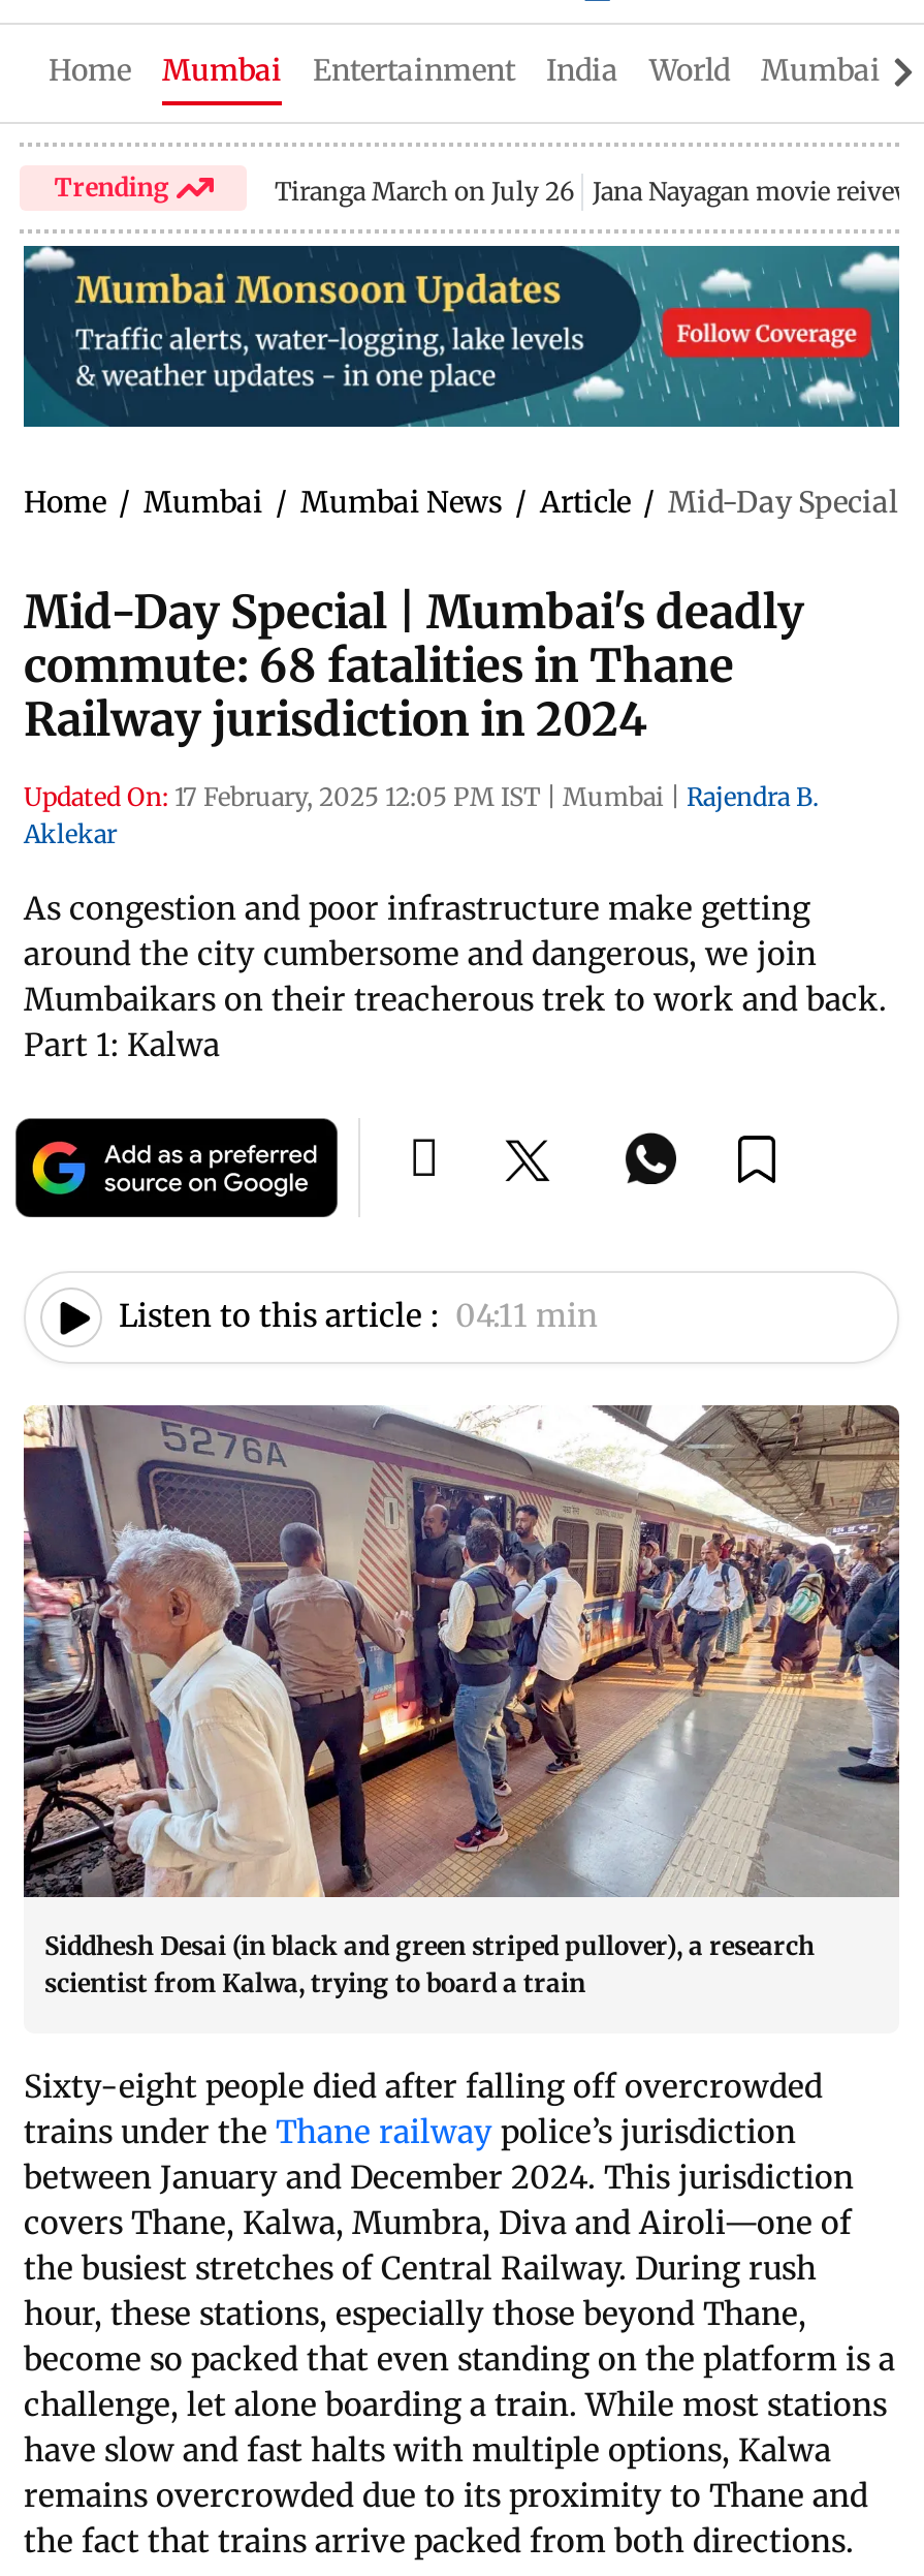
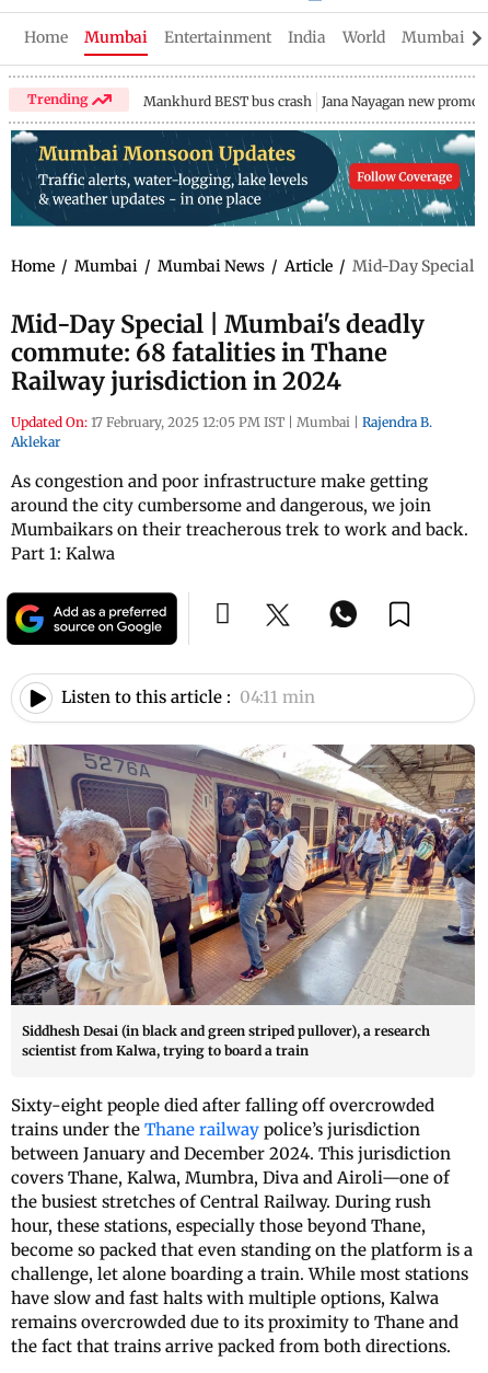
- Tiranga March on July 26 Jana Nayagan movie reivew
+ Mankhurd BEST bus crash Jana Nayagan new promo
